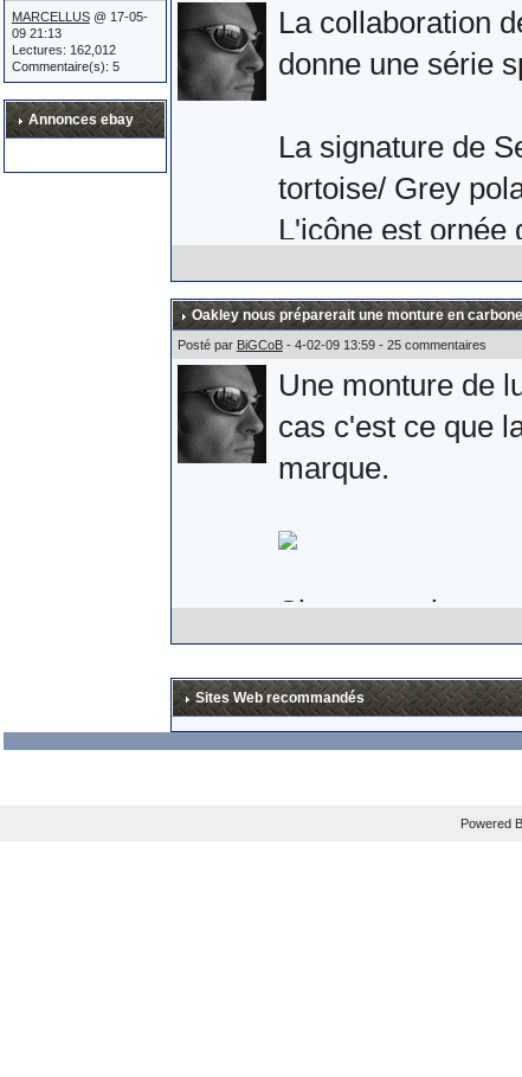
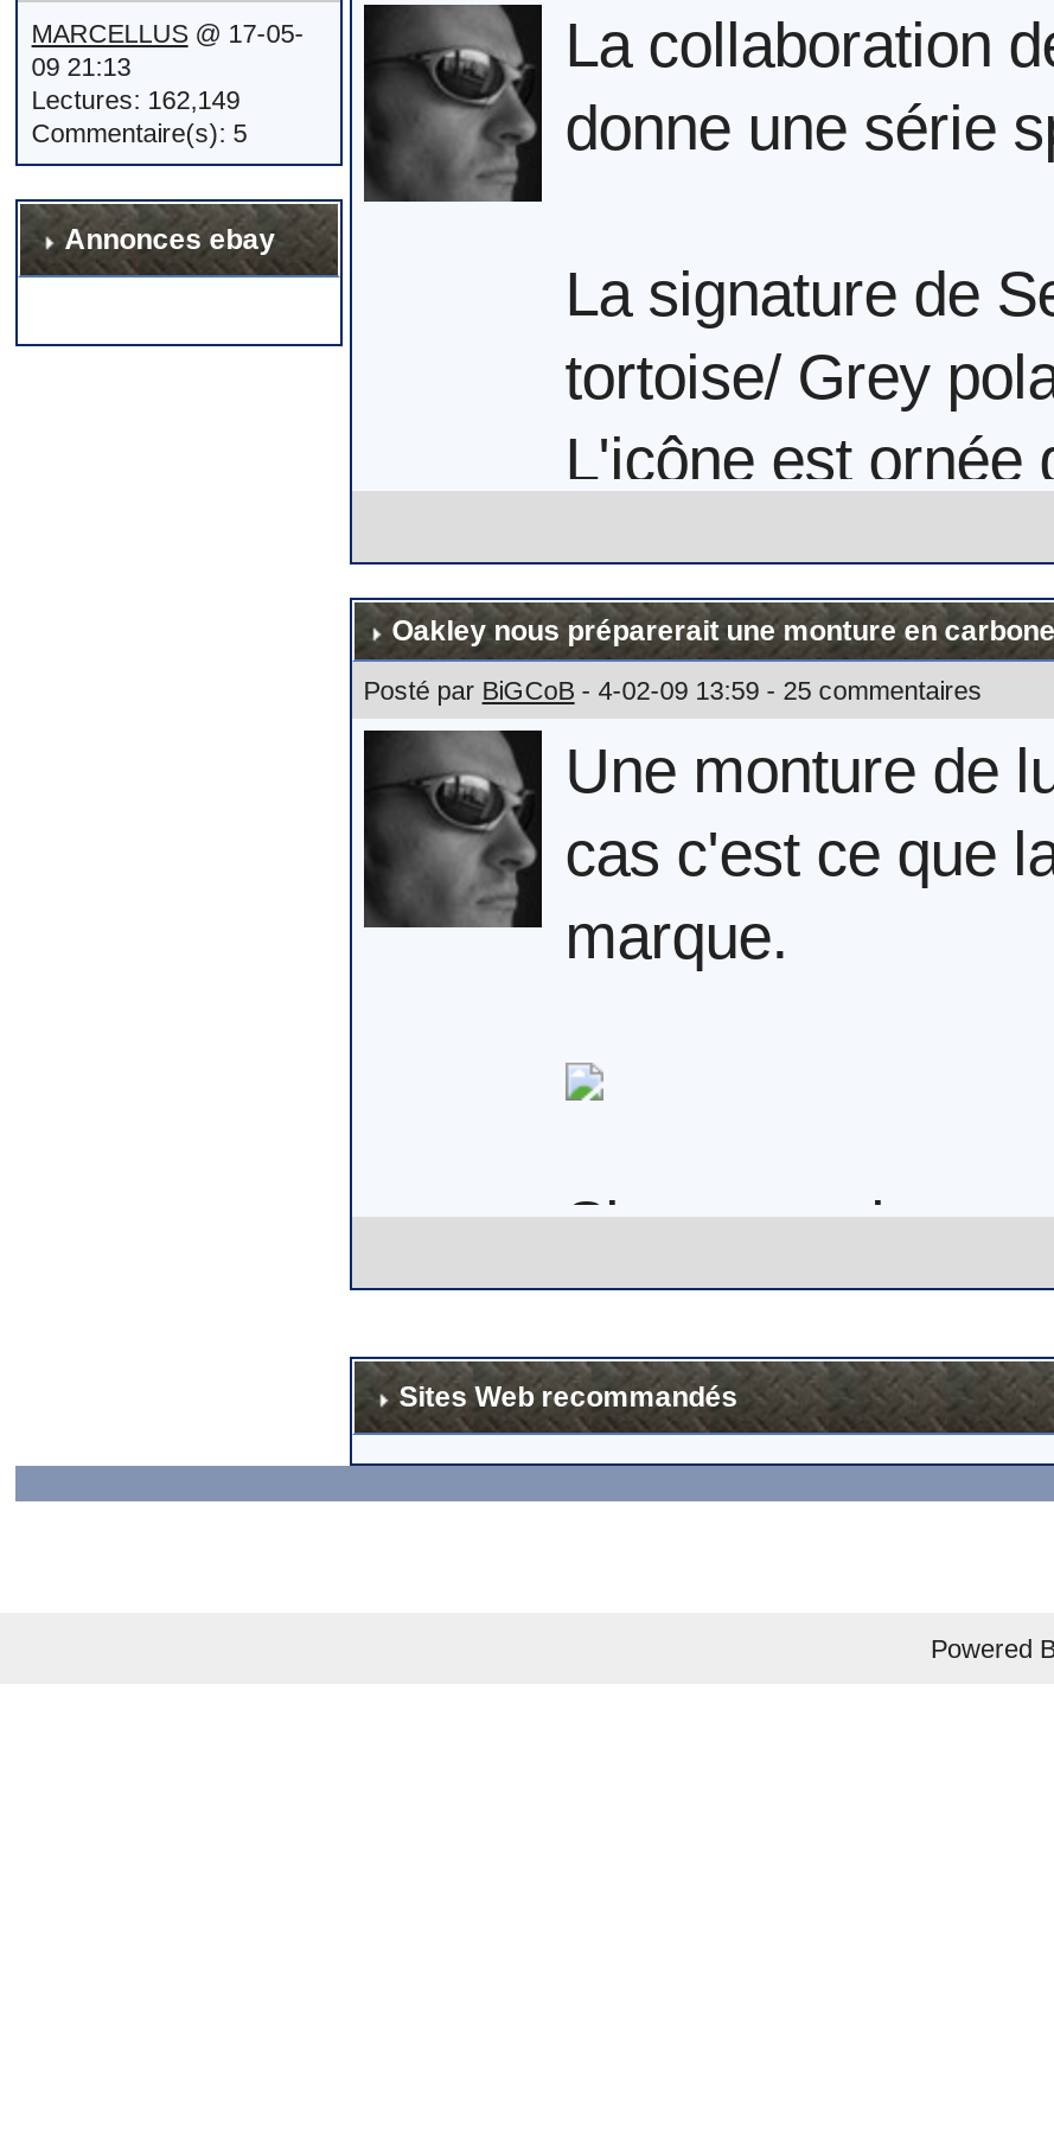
- Lectures: 162,012
+ Lectures: 162,149
